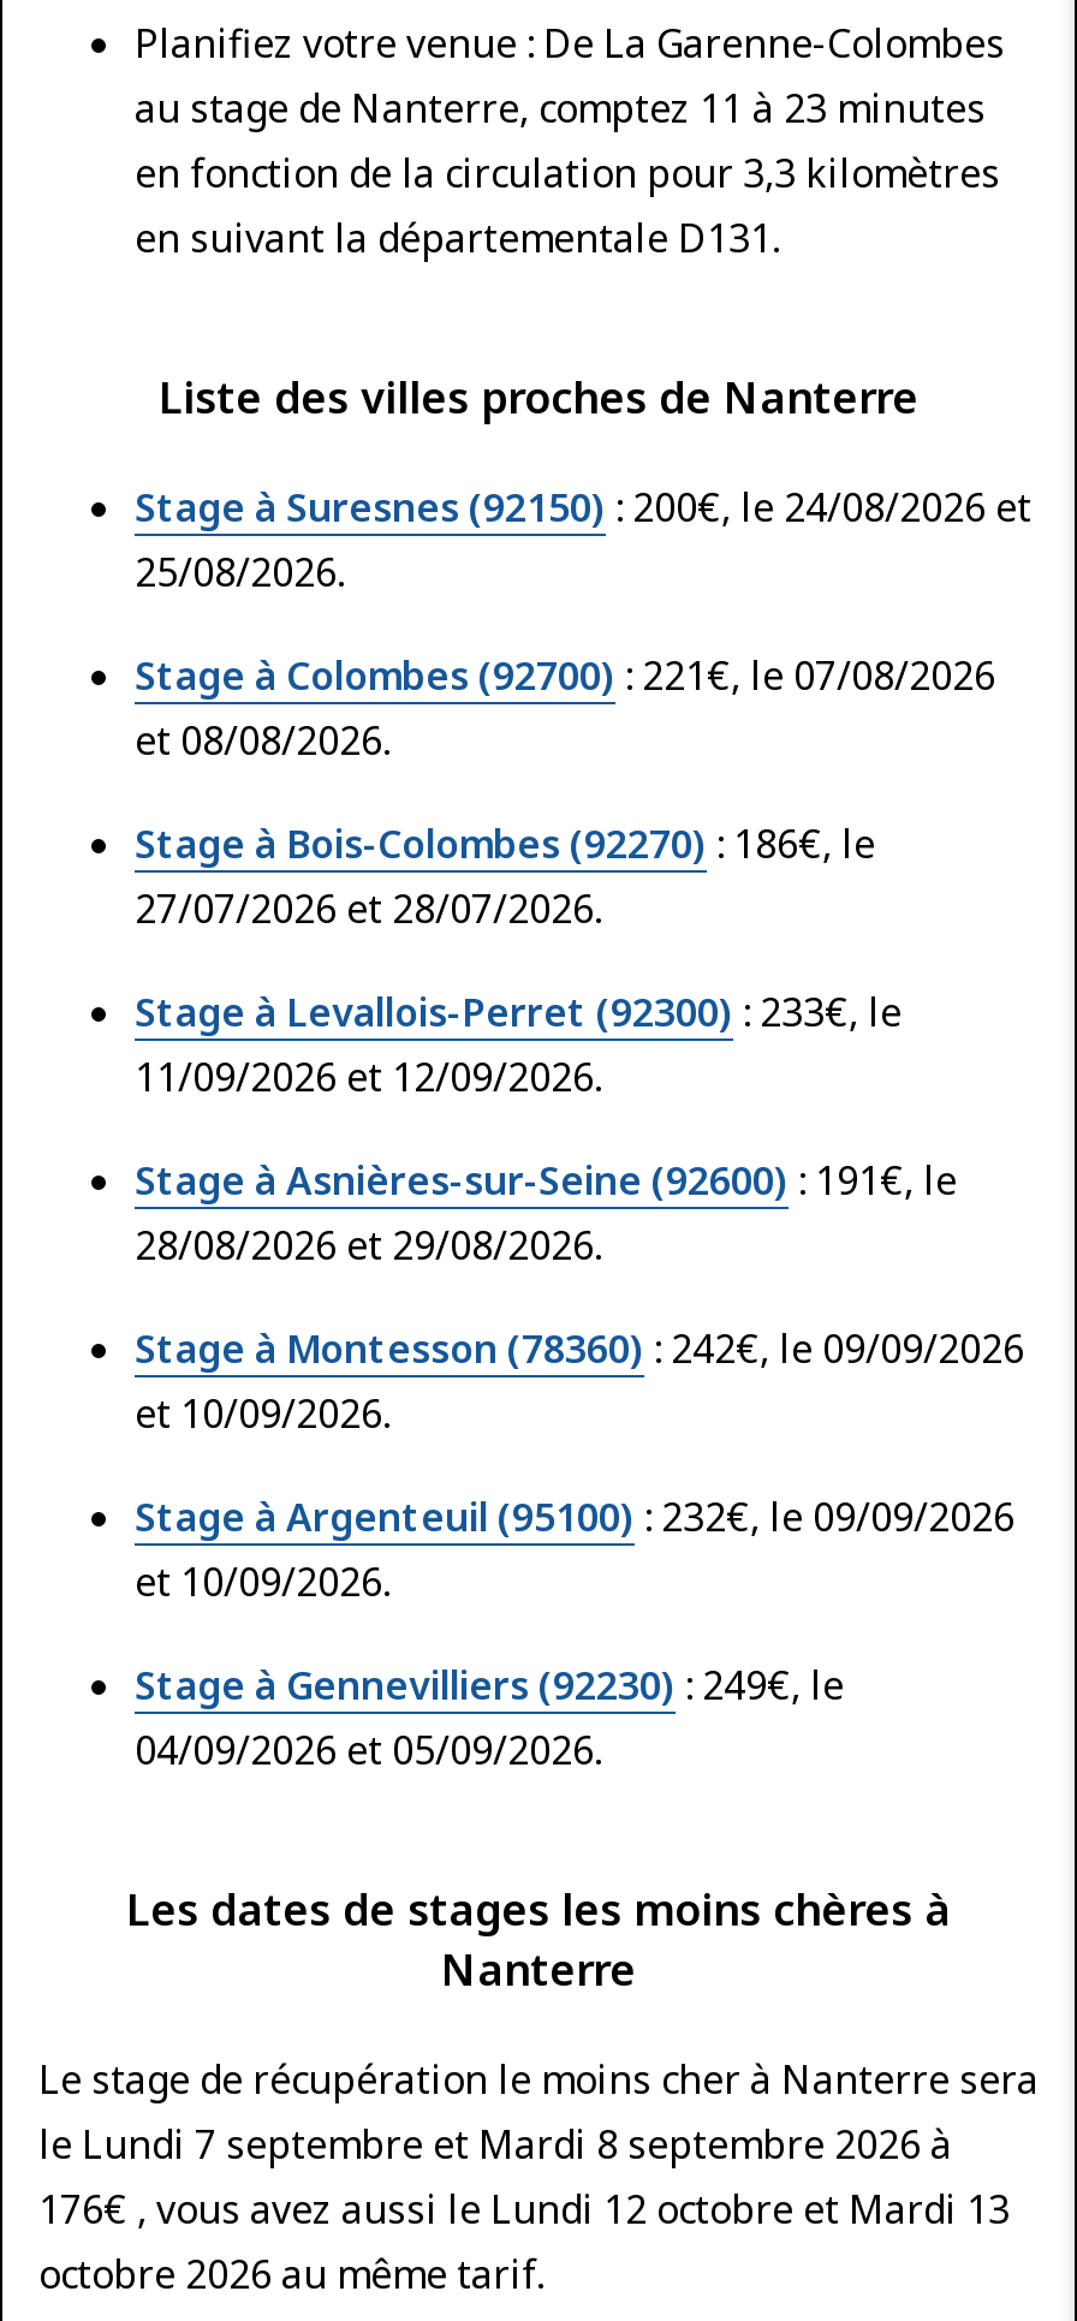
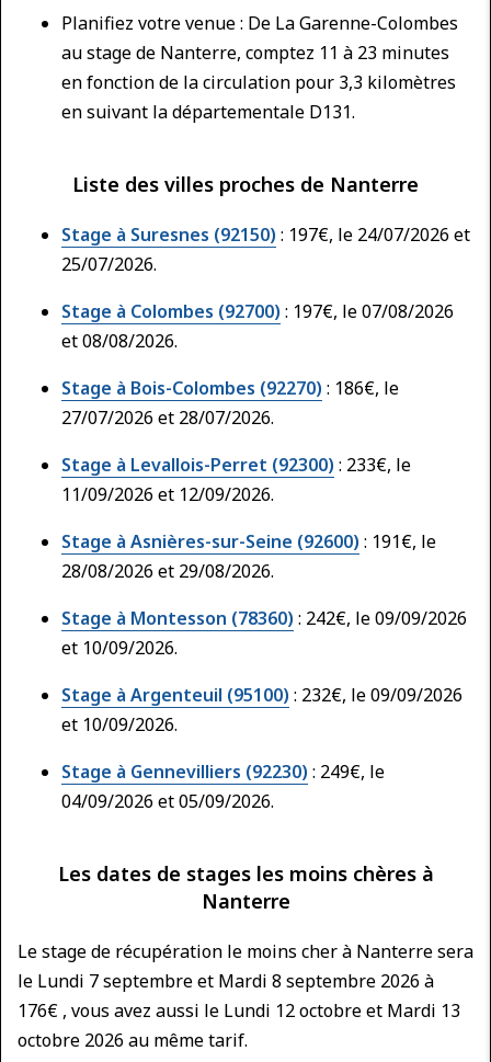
- Stage à Suresnes (92150): 200€, le 24/08/2026 et
+ Stage à Suresnes (92150): 197€, le 24/07/2026 et

- 25/08/2026.
+ 25/07/2026.

- Stage à Colombes (92700): 221€, le 07/08/2026
+ Stage à Colombes (92700): 197€, le 07/08/2026
